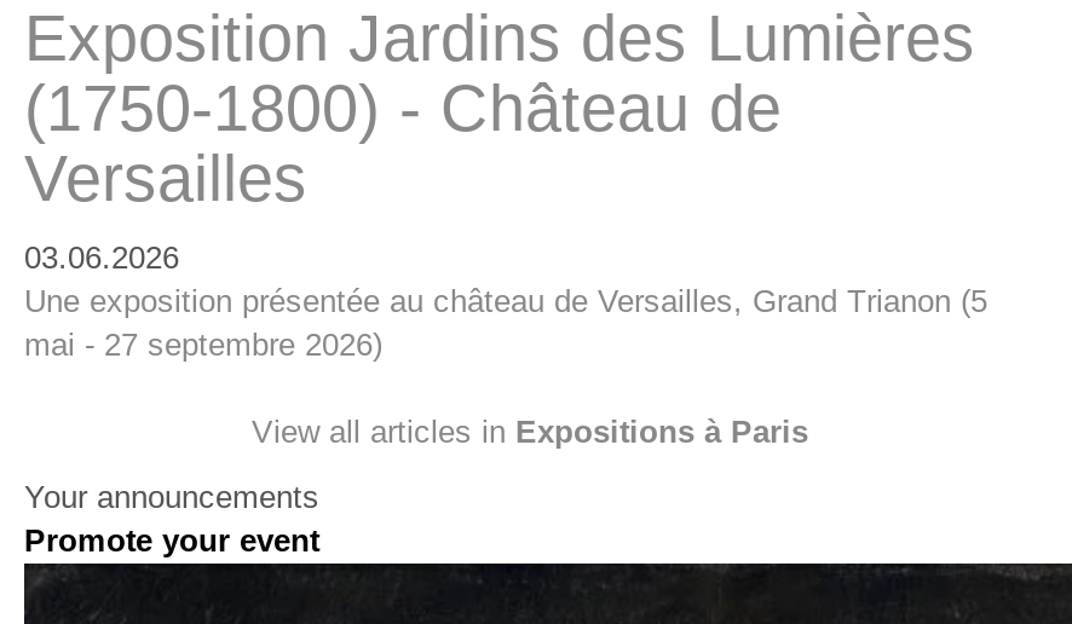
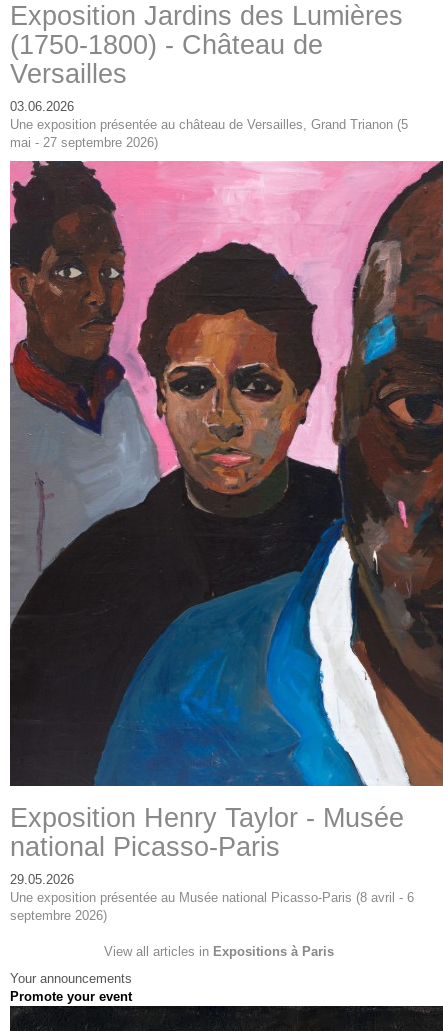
+ [image]
+ Exposition Henry Taylor - Musée
+ national Picasso-Paris
+ 29.05.2026
+ Une exposition présentée au Musée national Picasso-Paris (8 avril - 6
+ septembre 2026)
